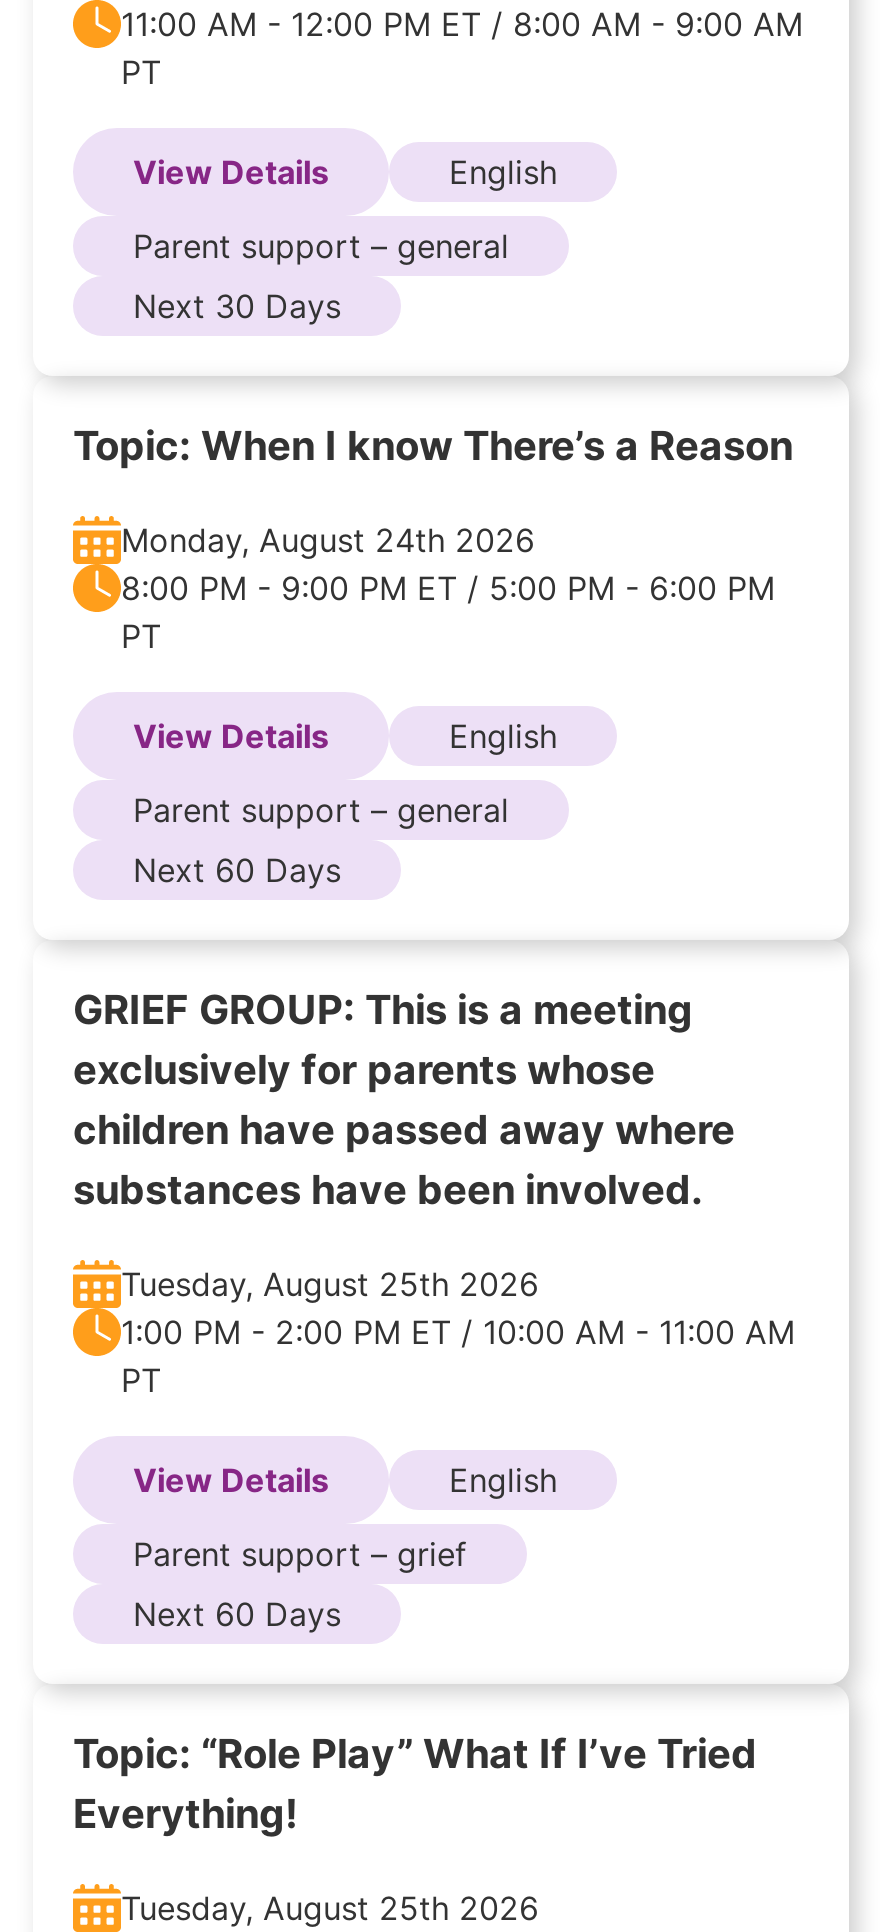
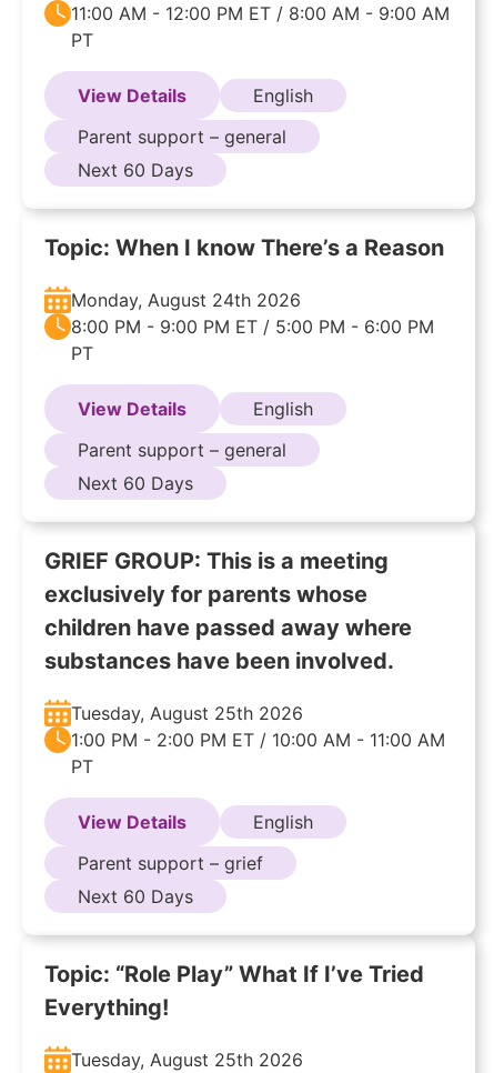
- Next 30 Days
+ Next 60 Days
